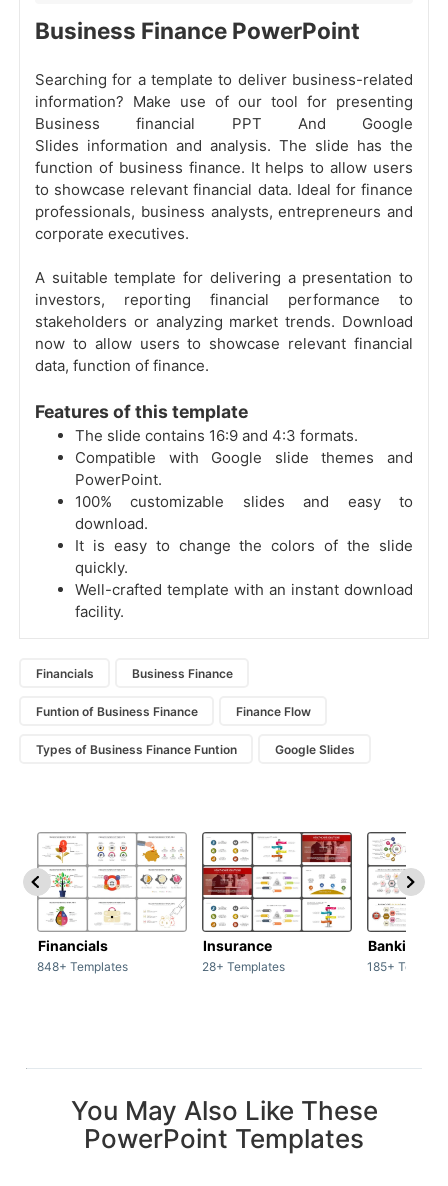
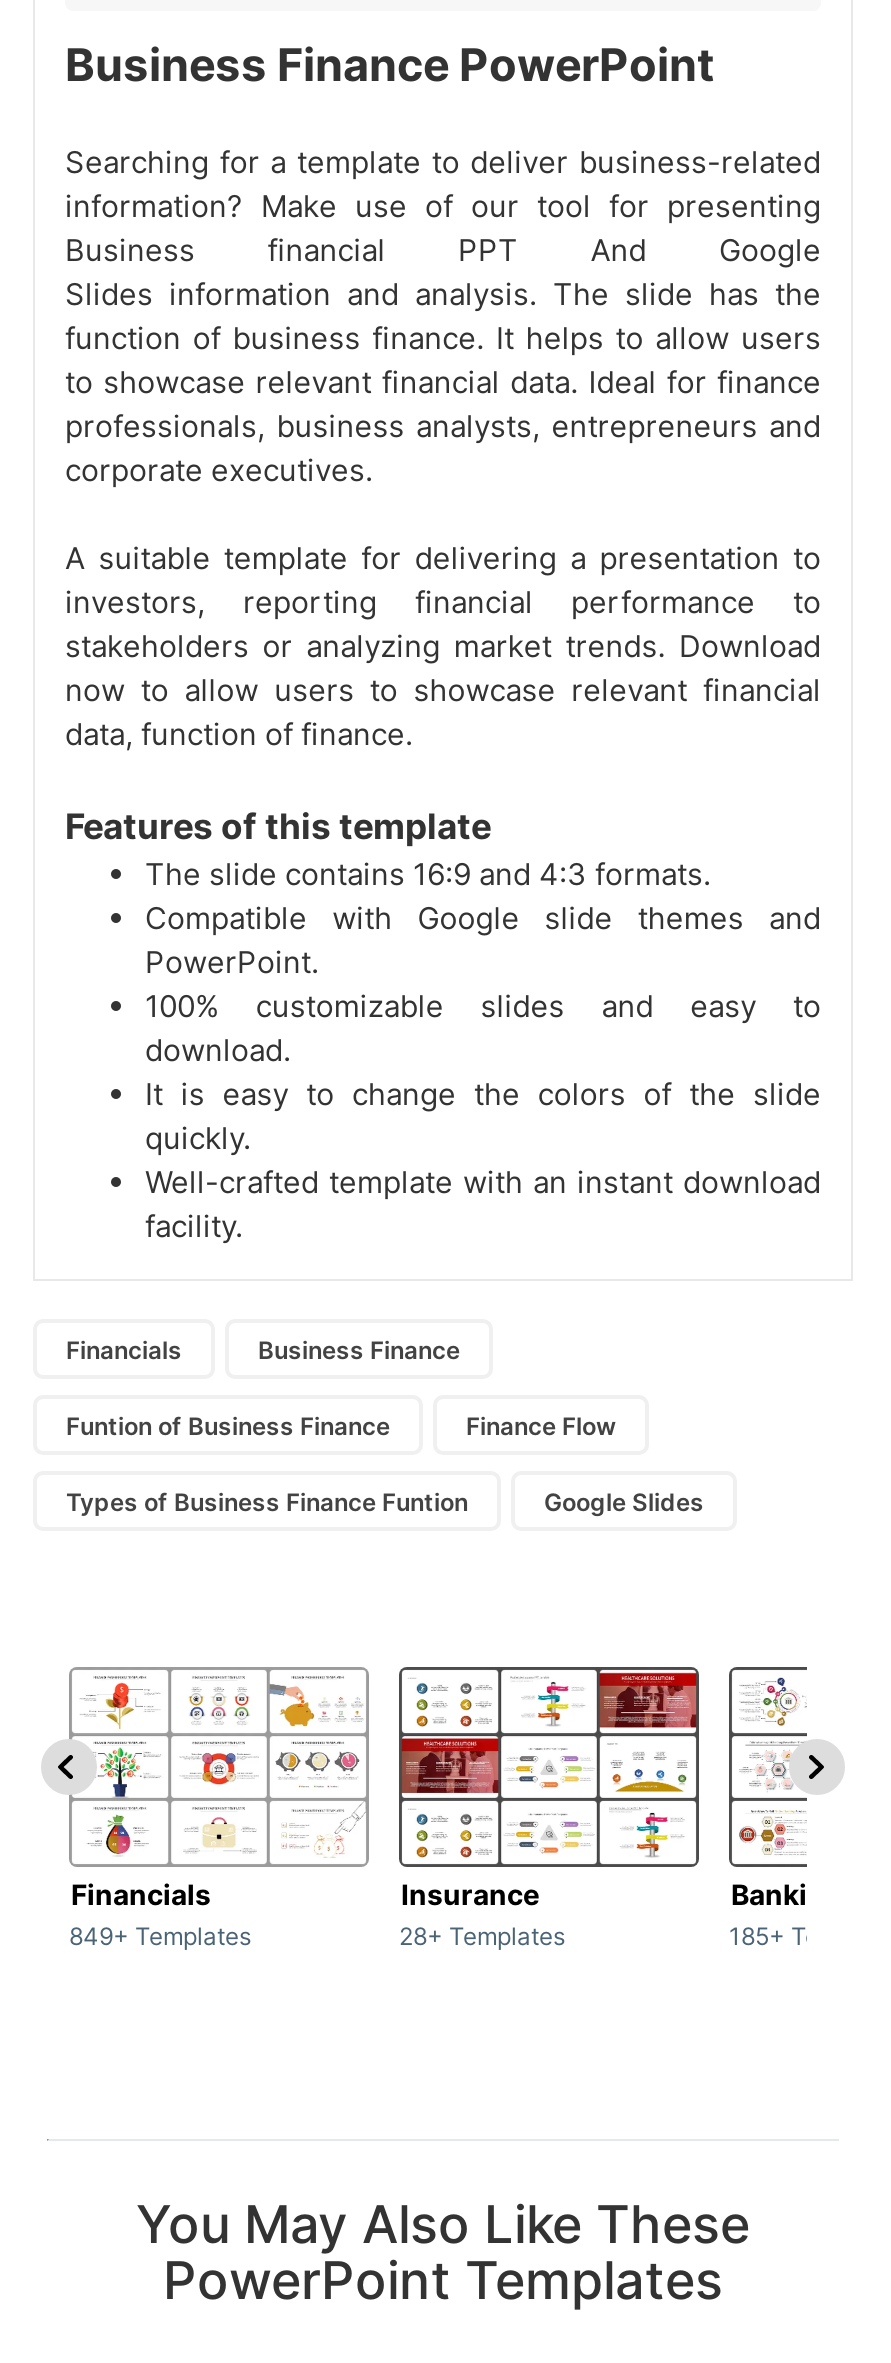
- 848+ Templates
+ 849+ Templates
